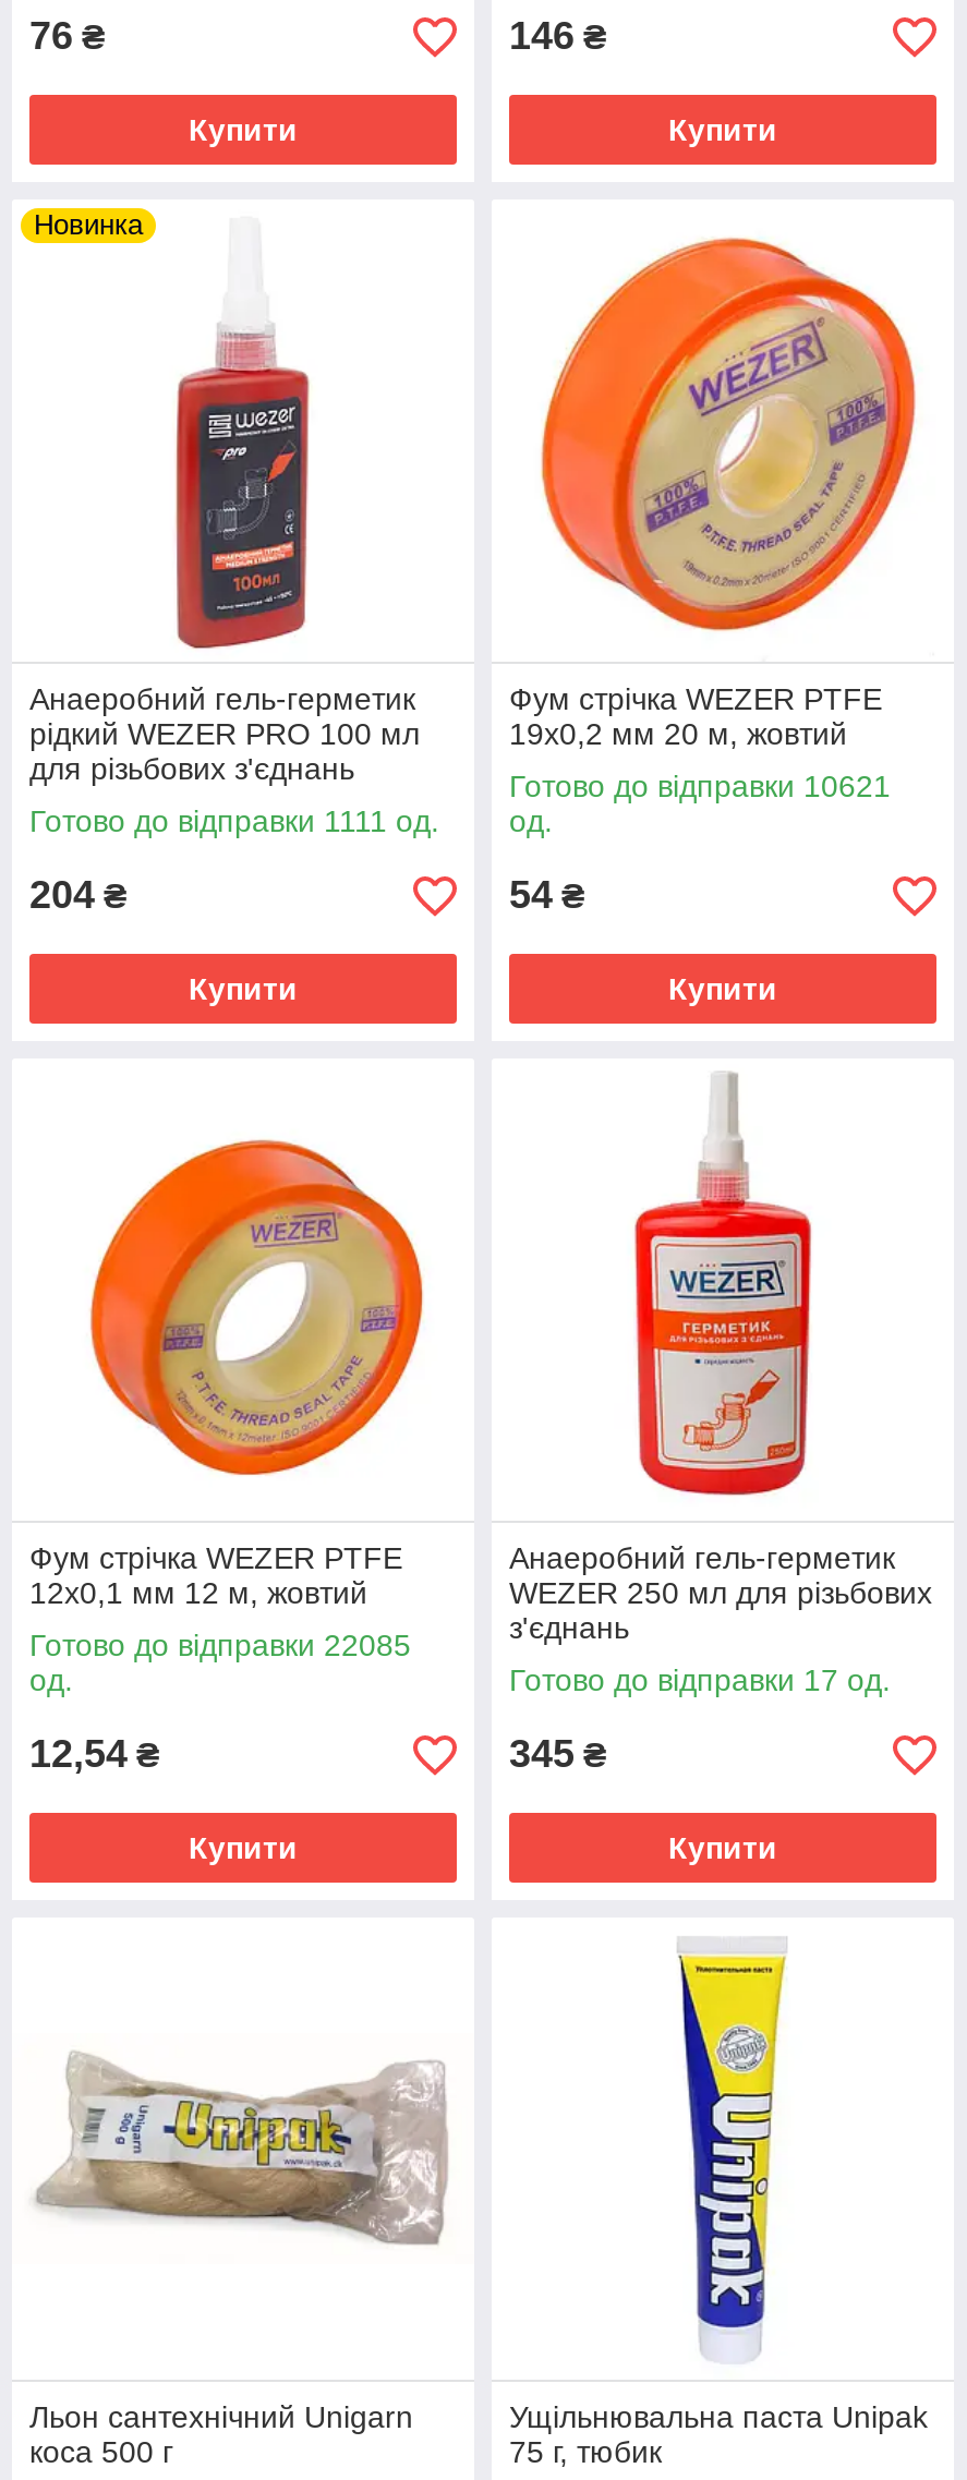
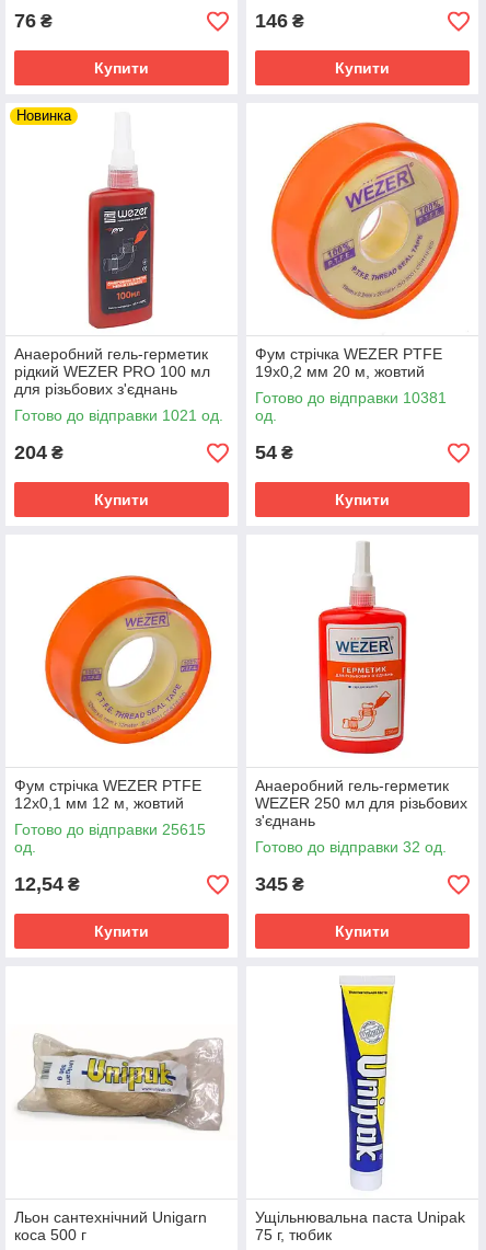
- Готово до відправки 10621
+ Готово до відправки 10381

- Готово до відправки 1111 од.
+ Готово до відправки 1021 од.

- Готово до відправки 22085
+ Готово до відправки 25615

- Готово до відправки 17 од.
+ Готово до відправки 32 од.
